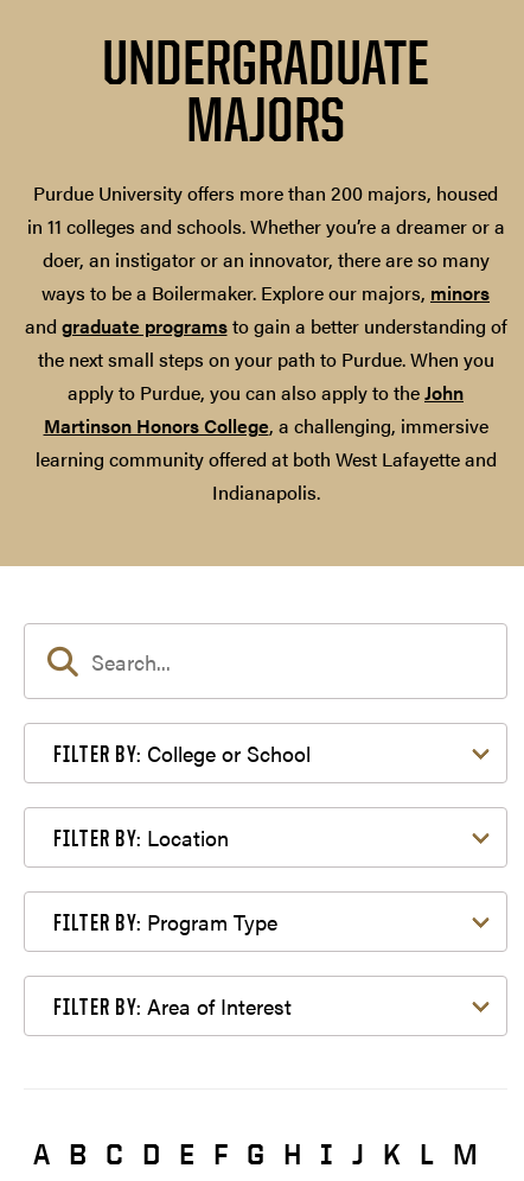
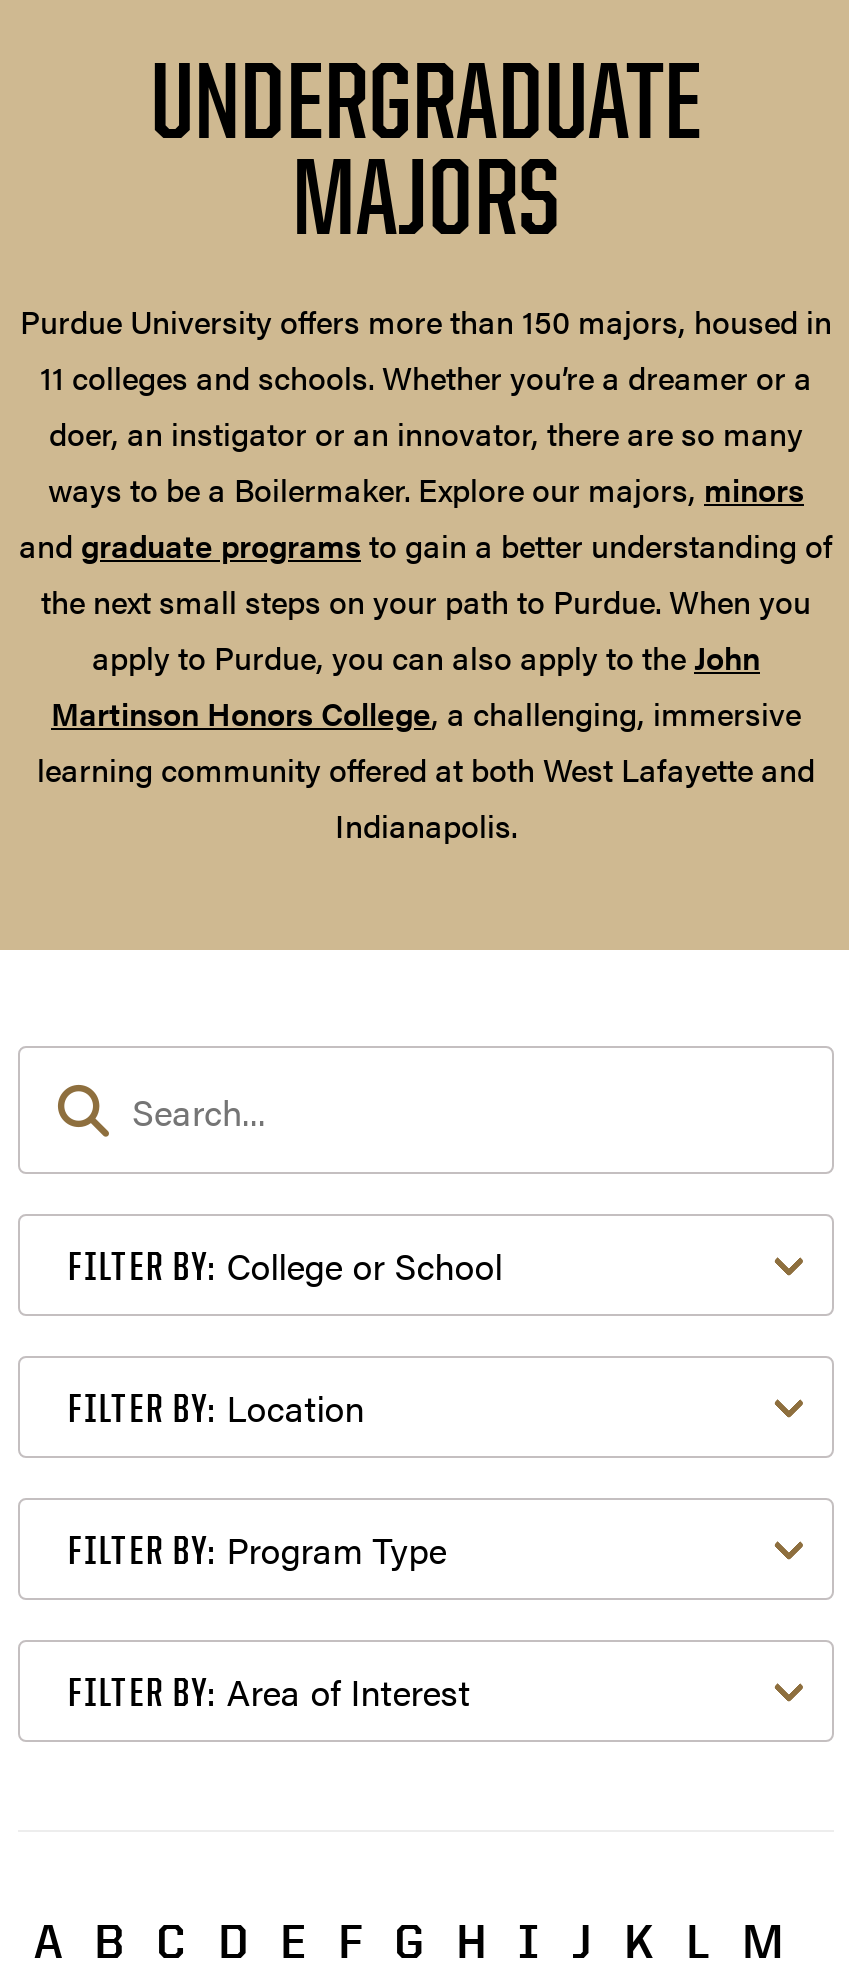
- Purdue University offers more than 200 majors, housed
- in 11 colleges and schools. Whether you’re a dreamer or a
+ Purdue University offers more than 150 majors, housed in
+ 11 colleges and schools. Whether you’re a dreamer or a
